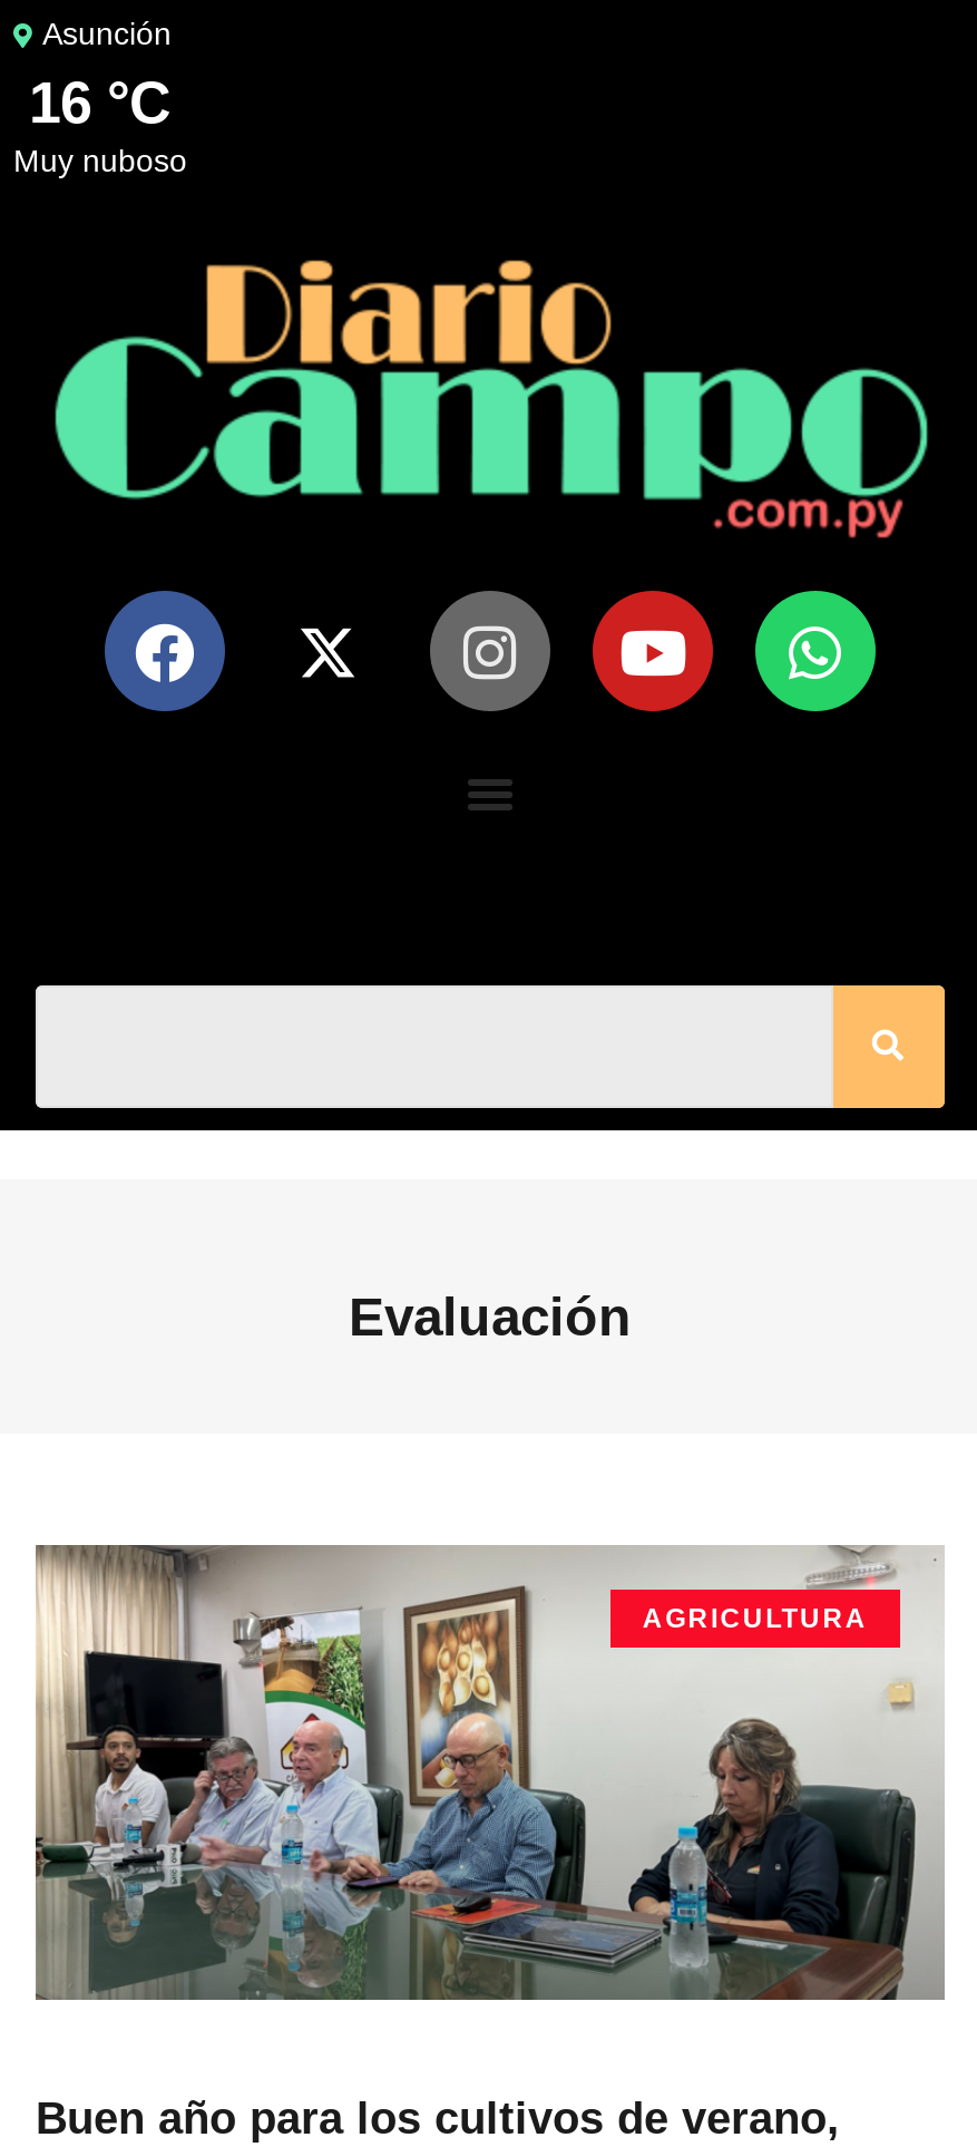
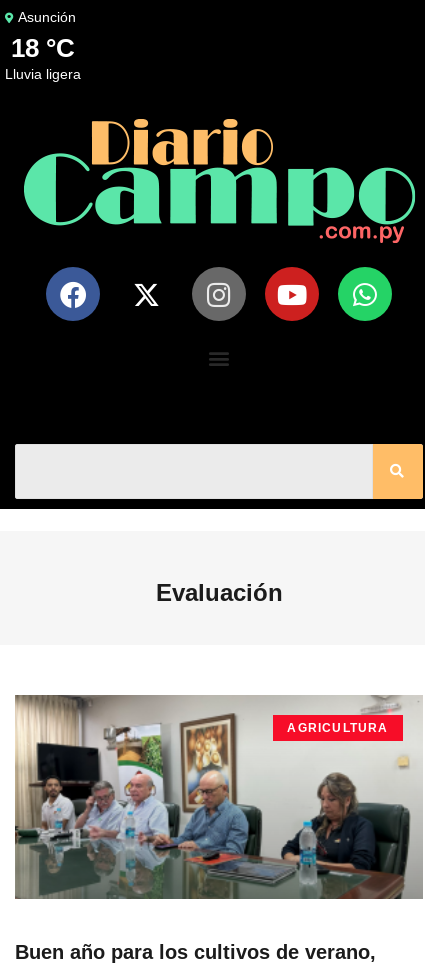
- 16 °C
- muy nuboso
+ 18 °C
+ lluvia ligera
